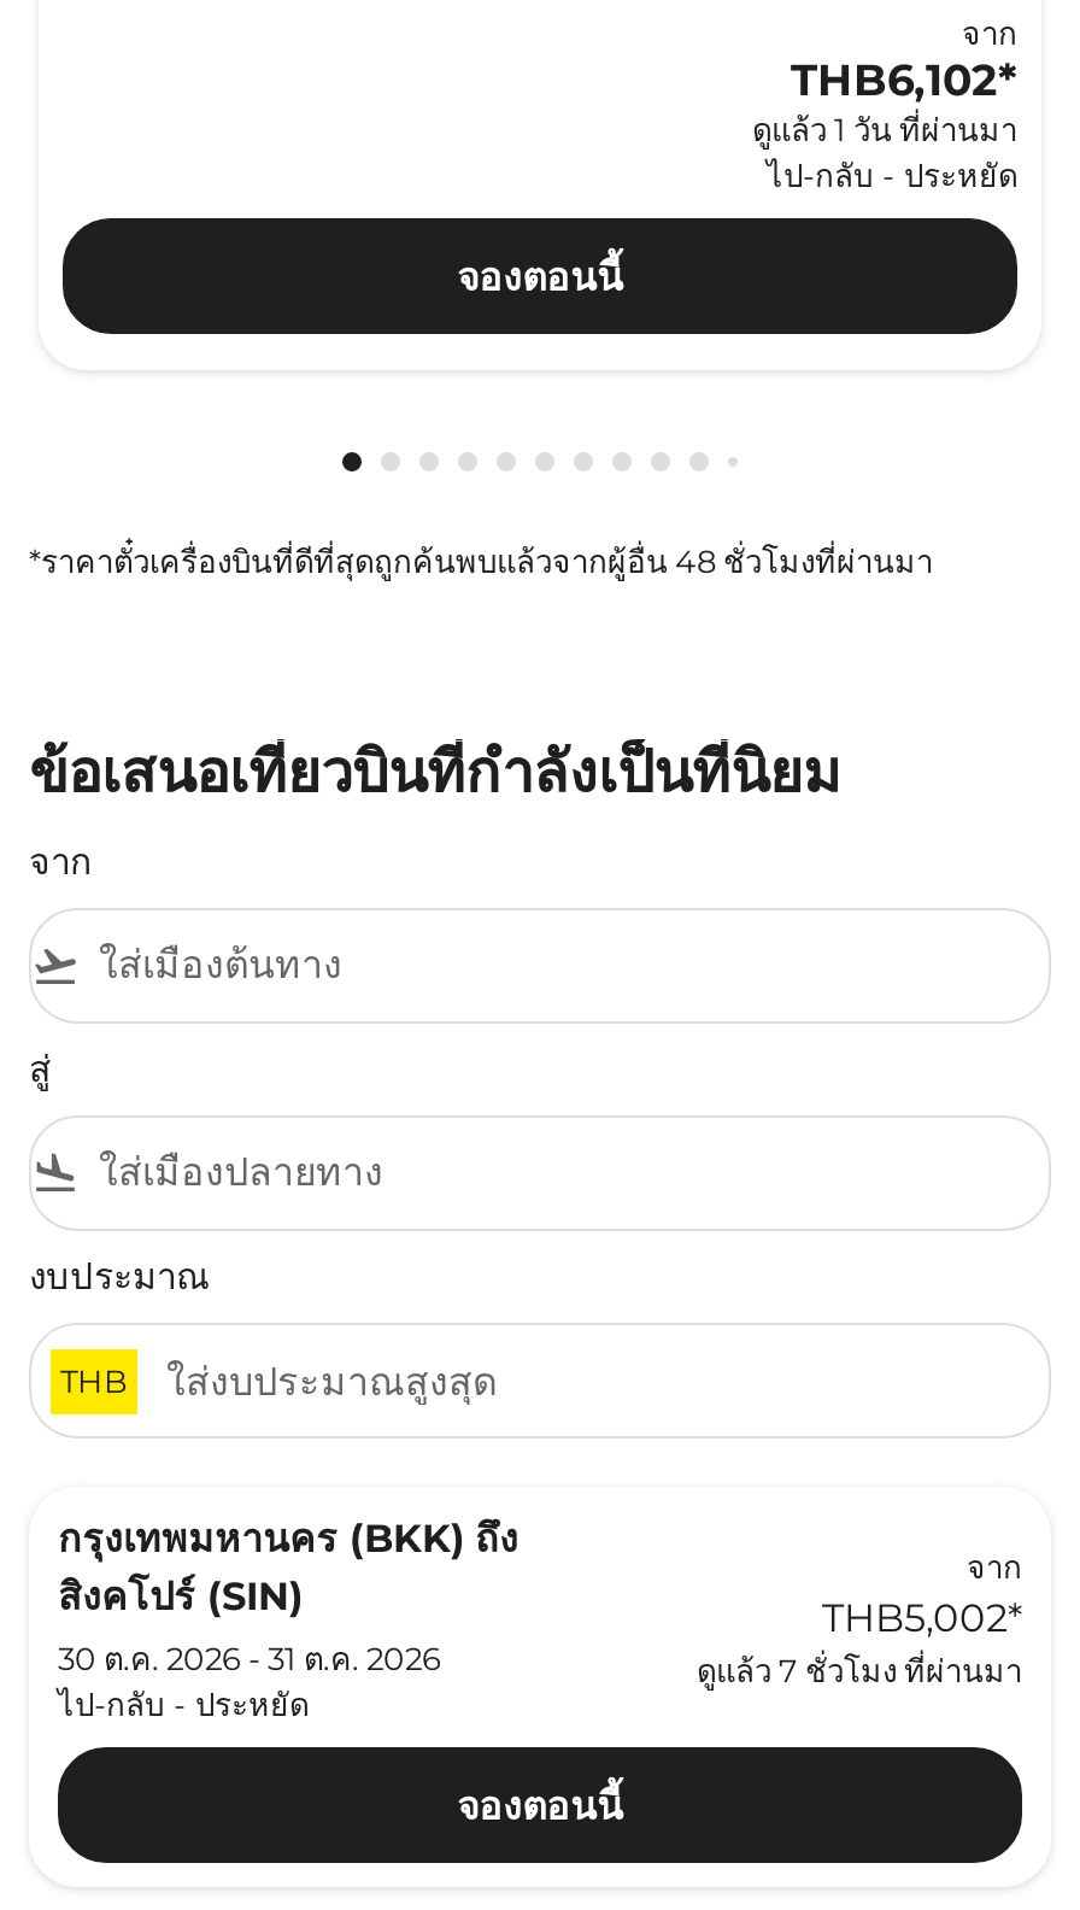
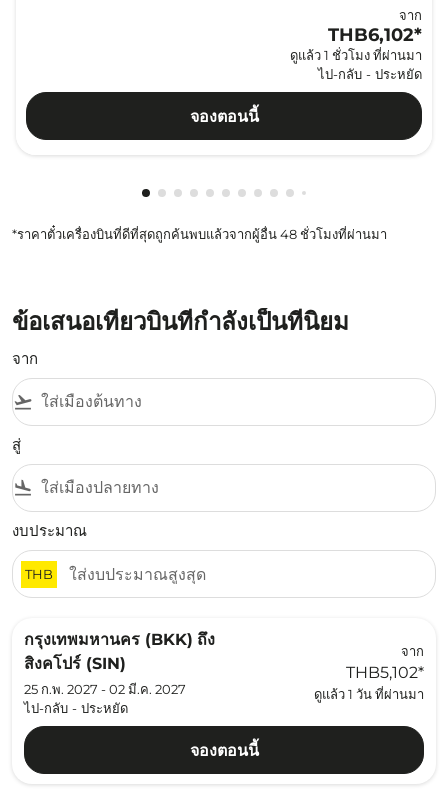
+ ดูแล้ว 1 ชั่วโมง ที่ผ่านมา

moved down: ดูแล้ว 1 วัน ที่ผ่านมา

- THB5,002*
- ดูแล้ว 7 ชั่วโมง ที่ผ่านมา
+ THB5,102*

- 30 ต.ค. 2026 - 31 ต.ค. 2026
+ 25 ก.พ. 2027 - 02 มี.ค. 2027
